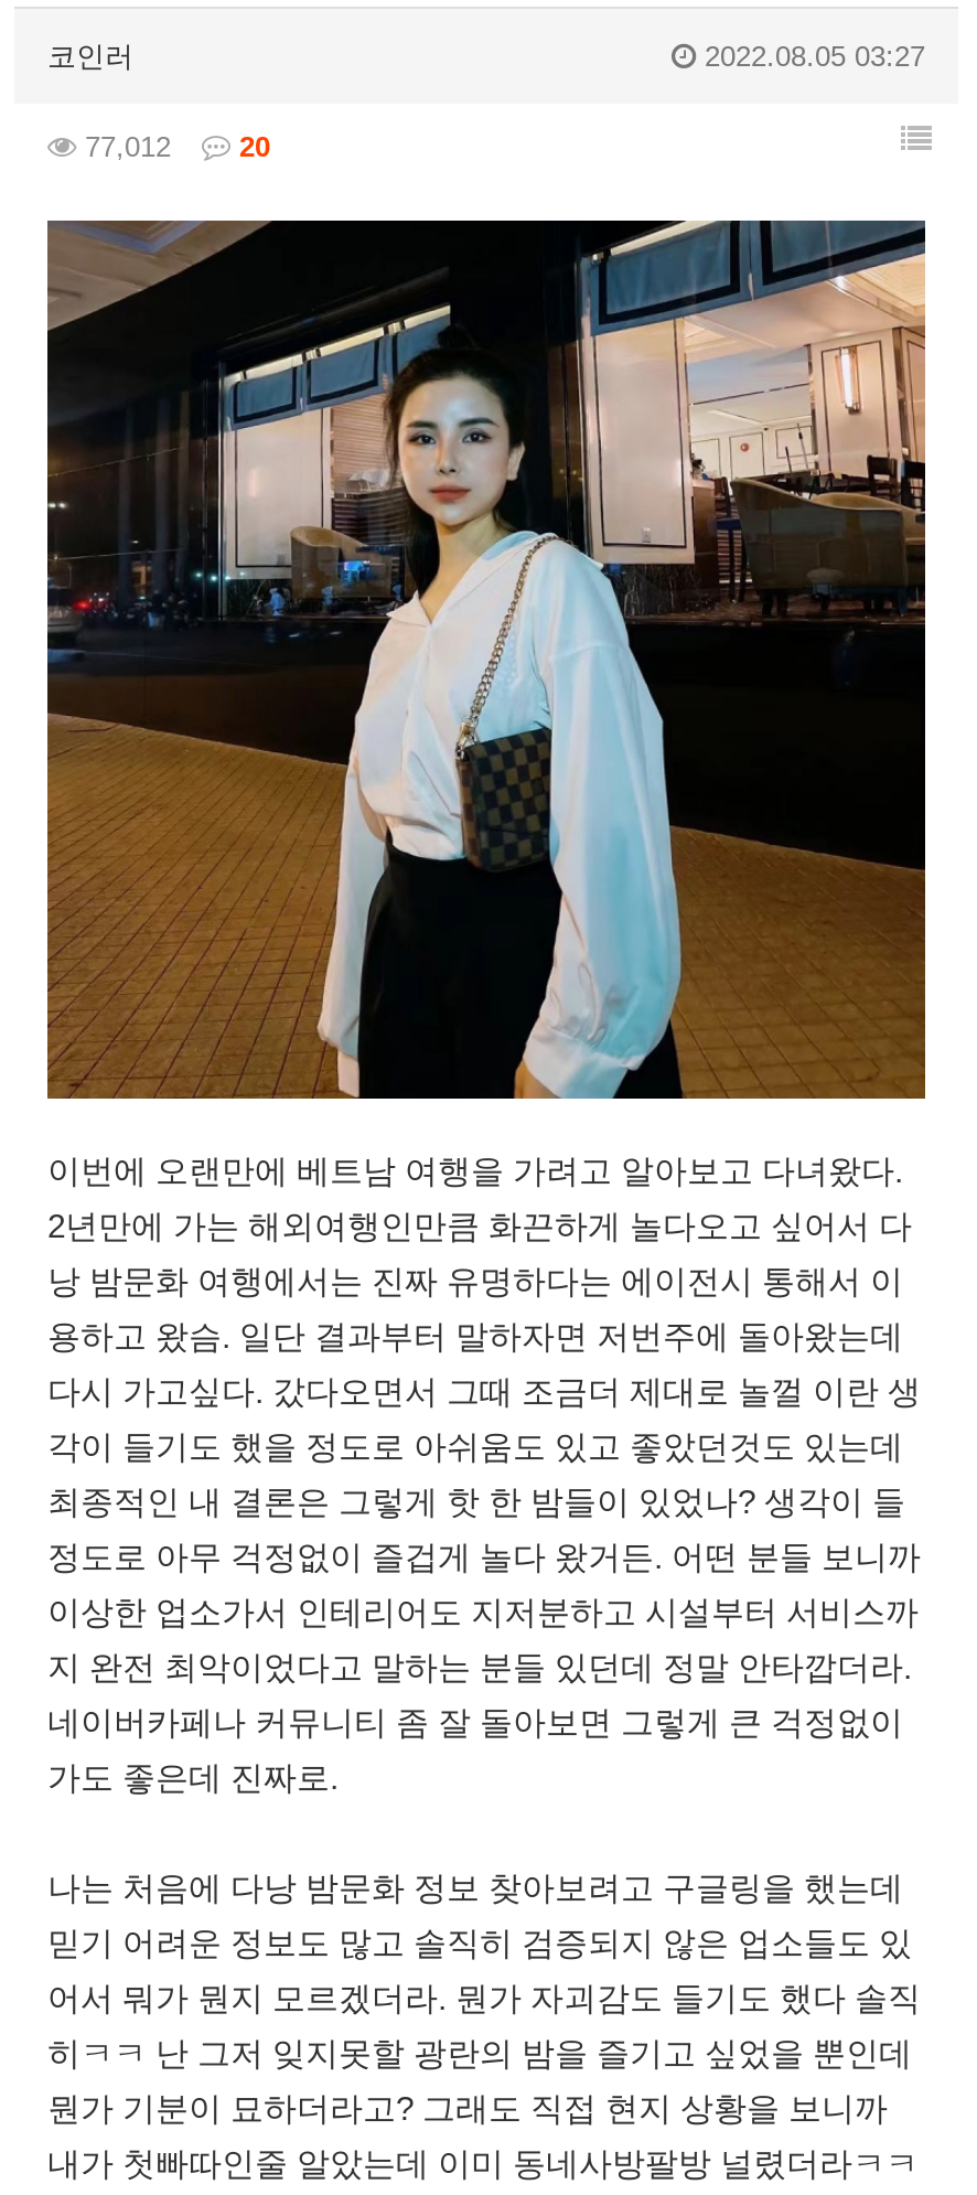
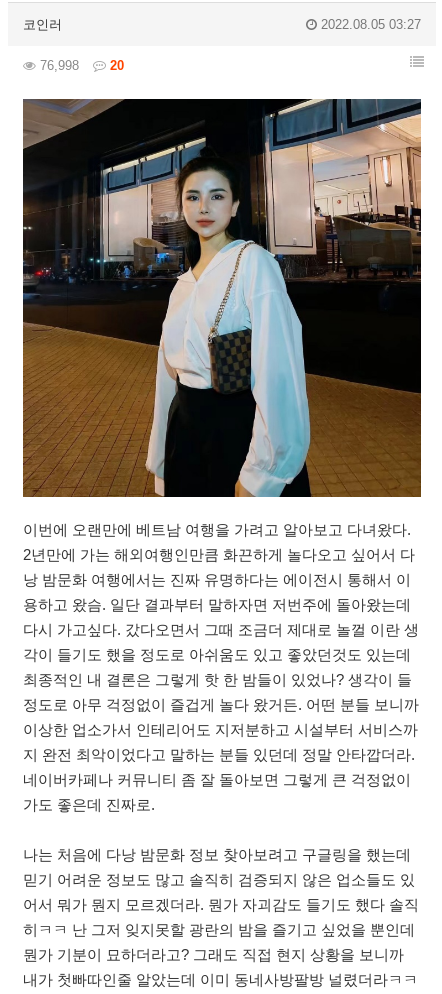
- 77,012
+ 76,998
